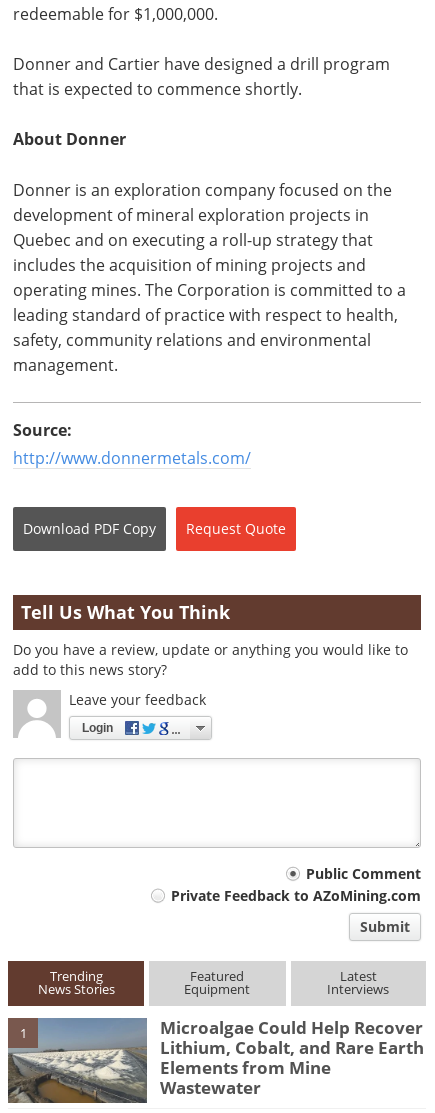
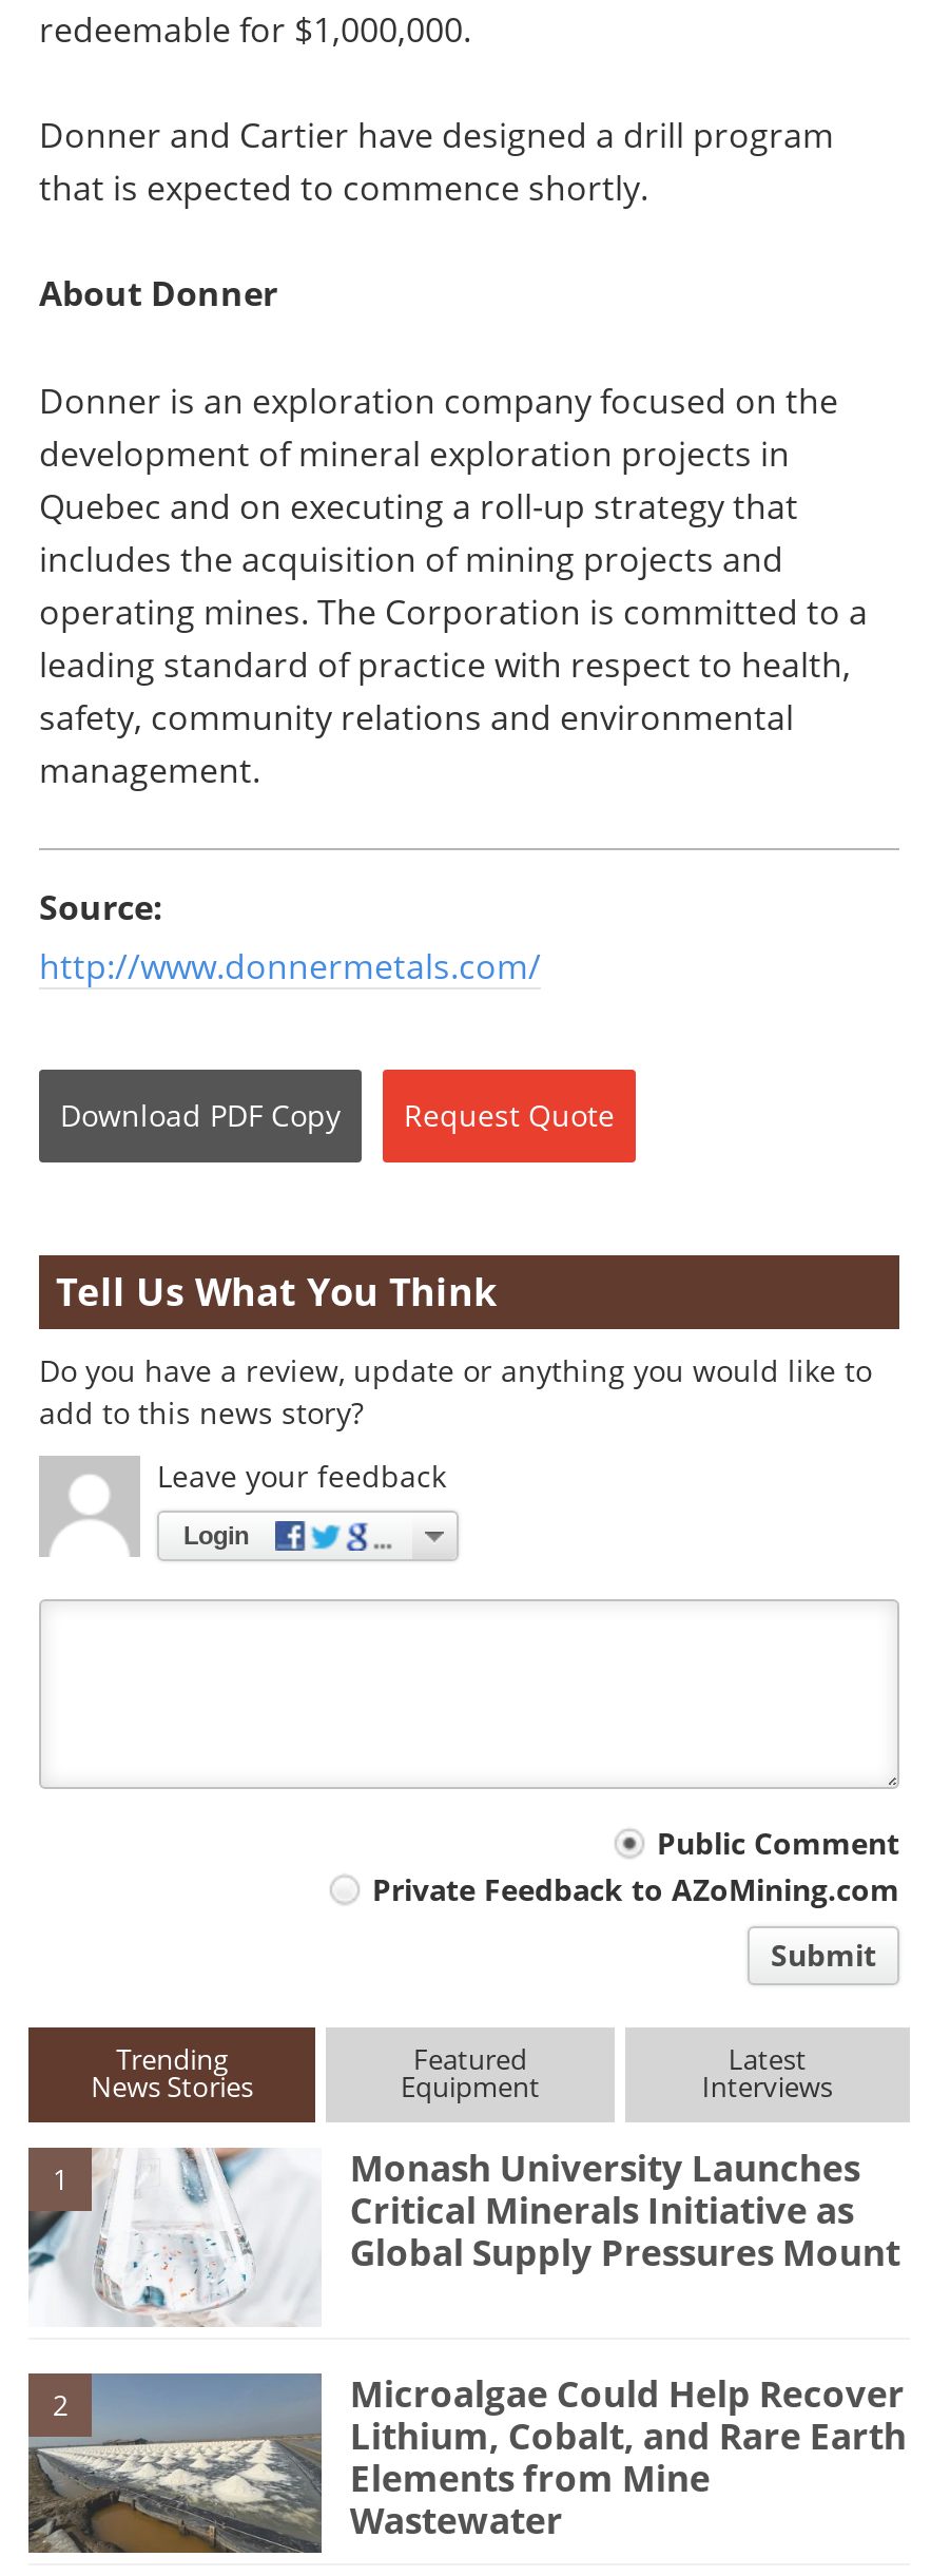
+ [image]
+ Monash University Launches
+ Critical Minerals Initiative as
+ Global Supply Pressures Mount
+ 2
